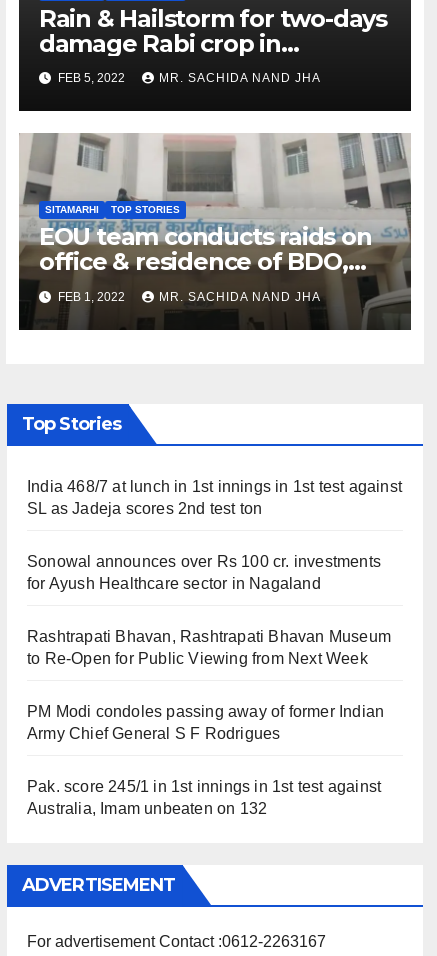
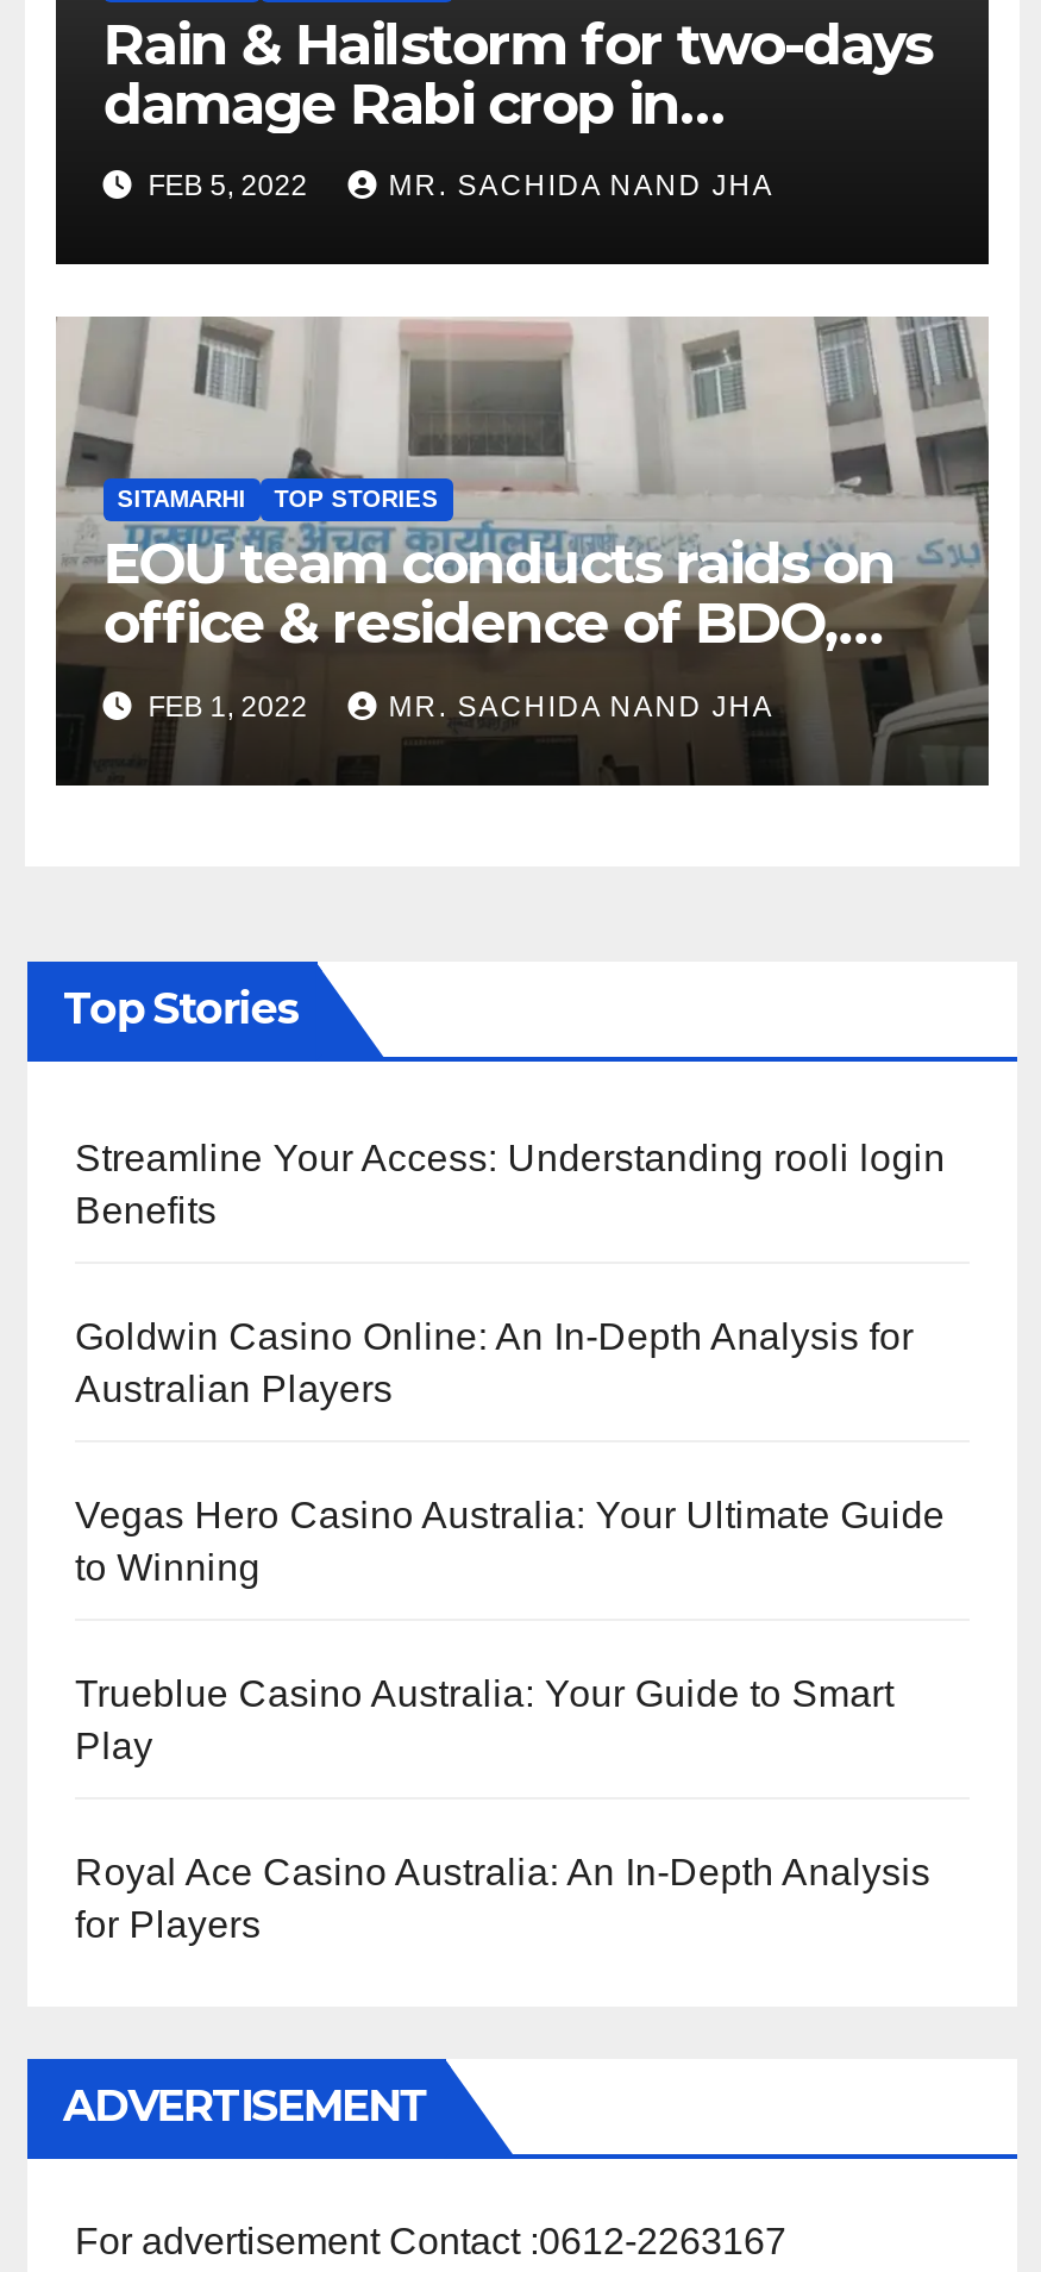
- India 468/7 at lunch in 1st innings in 1st test against
- SL as Jadeja scores 2nd test ton
+ Streamline Your Access: Understanding rooli login
+ Benefits

- Sonowal announces over Rs 100 cr. investments
- for Ayush Healthcare sector in Nagaland
+ Goldwin Casino Online: An In-Depth Analysis for
+ Australian Players

- Rashtrapati Bhavan, Rashtrapati Bhavan Museum
- to Re-Open for Public Viewing from Next Week
+ Vegas Hero Casino Australia: Your Ultimate Guide
+ to Winning

- PM Modi condoles passing away of former Indian
- Army Chief General S F Rodrigues
+ Trueblue Casino Australia: Your Guide to Smart
+ Play

- Pak. score 245/1 in 1st innings in 1st test against
- Australia, Imam unbeaten on 132
+ Royal Ace Casino Australia: An In-Depth Analysis
+ for Players
